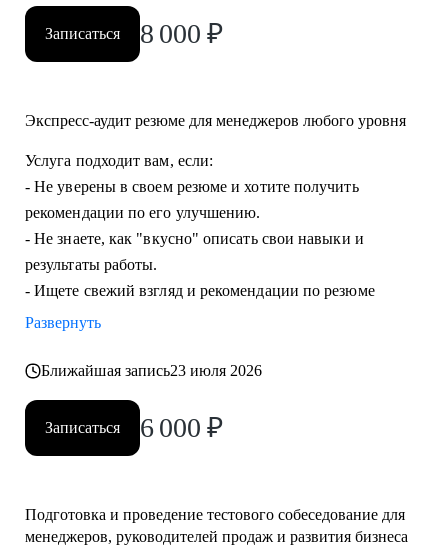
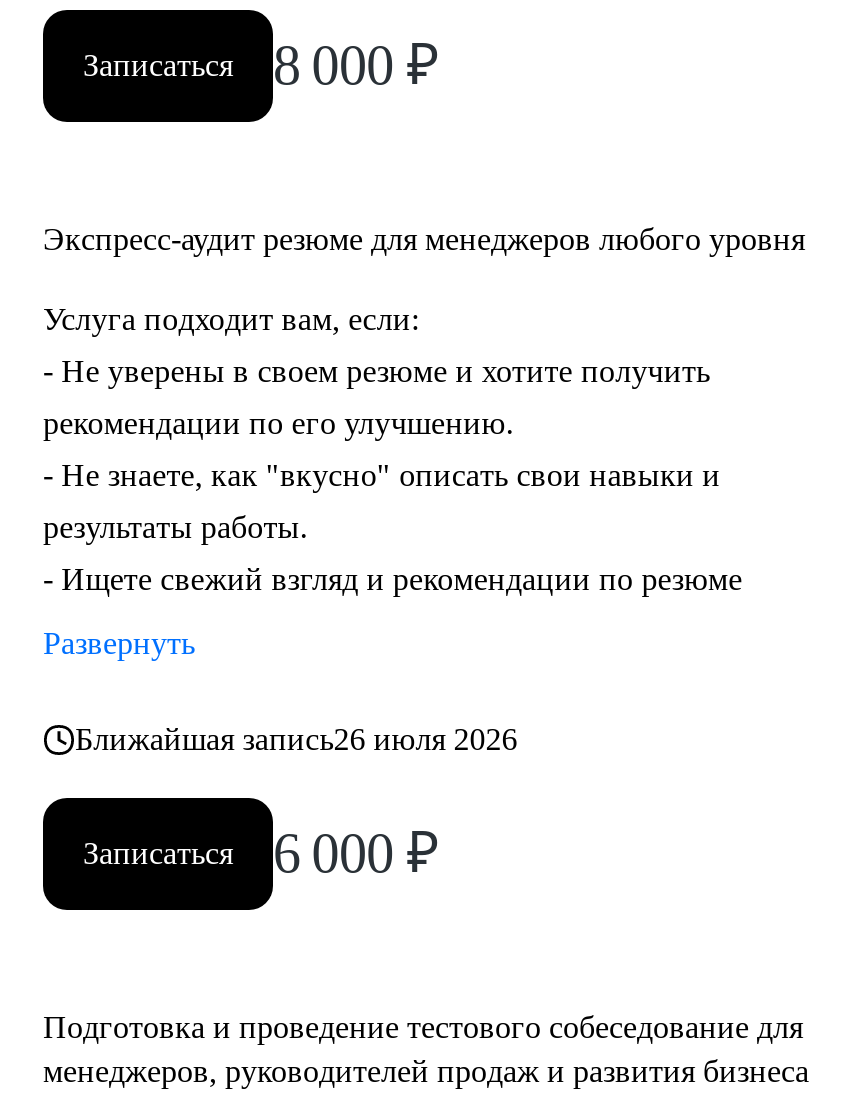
- Ближайшая запись23 июля 2026
+ Ближайшая запись26 июля 2026
